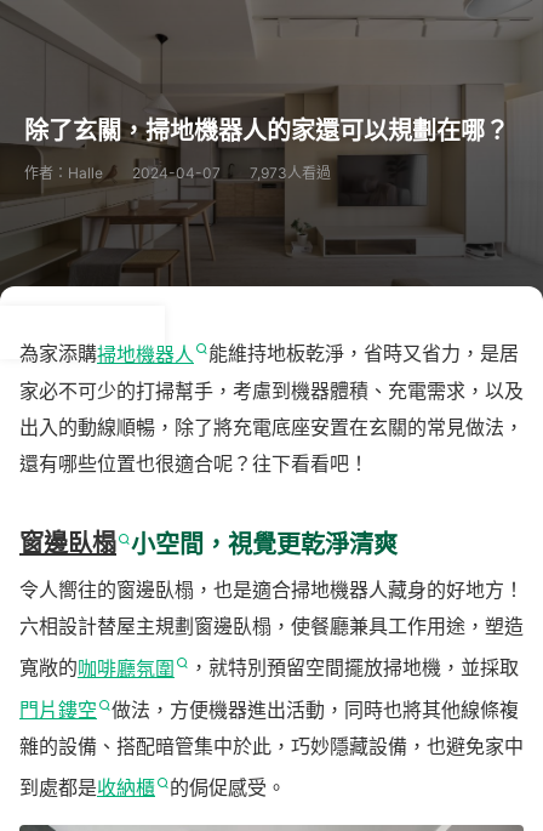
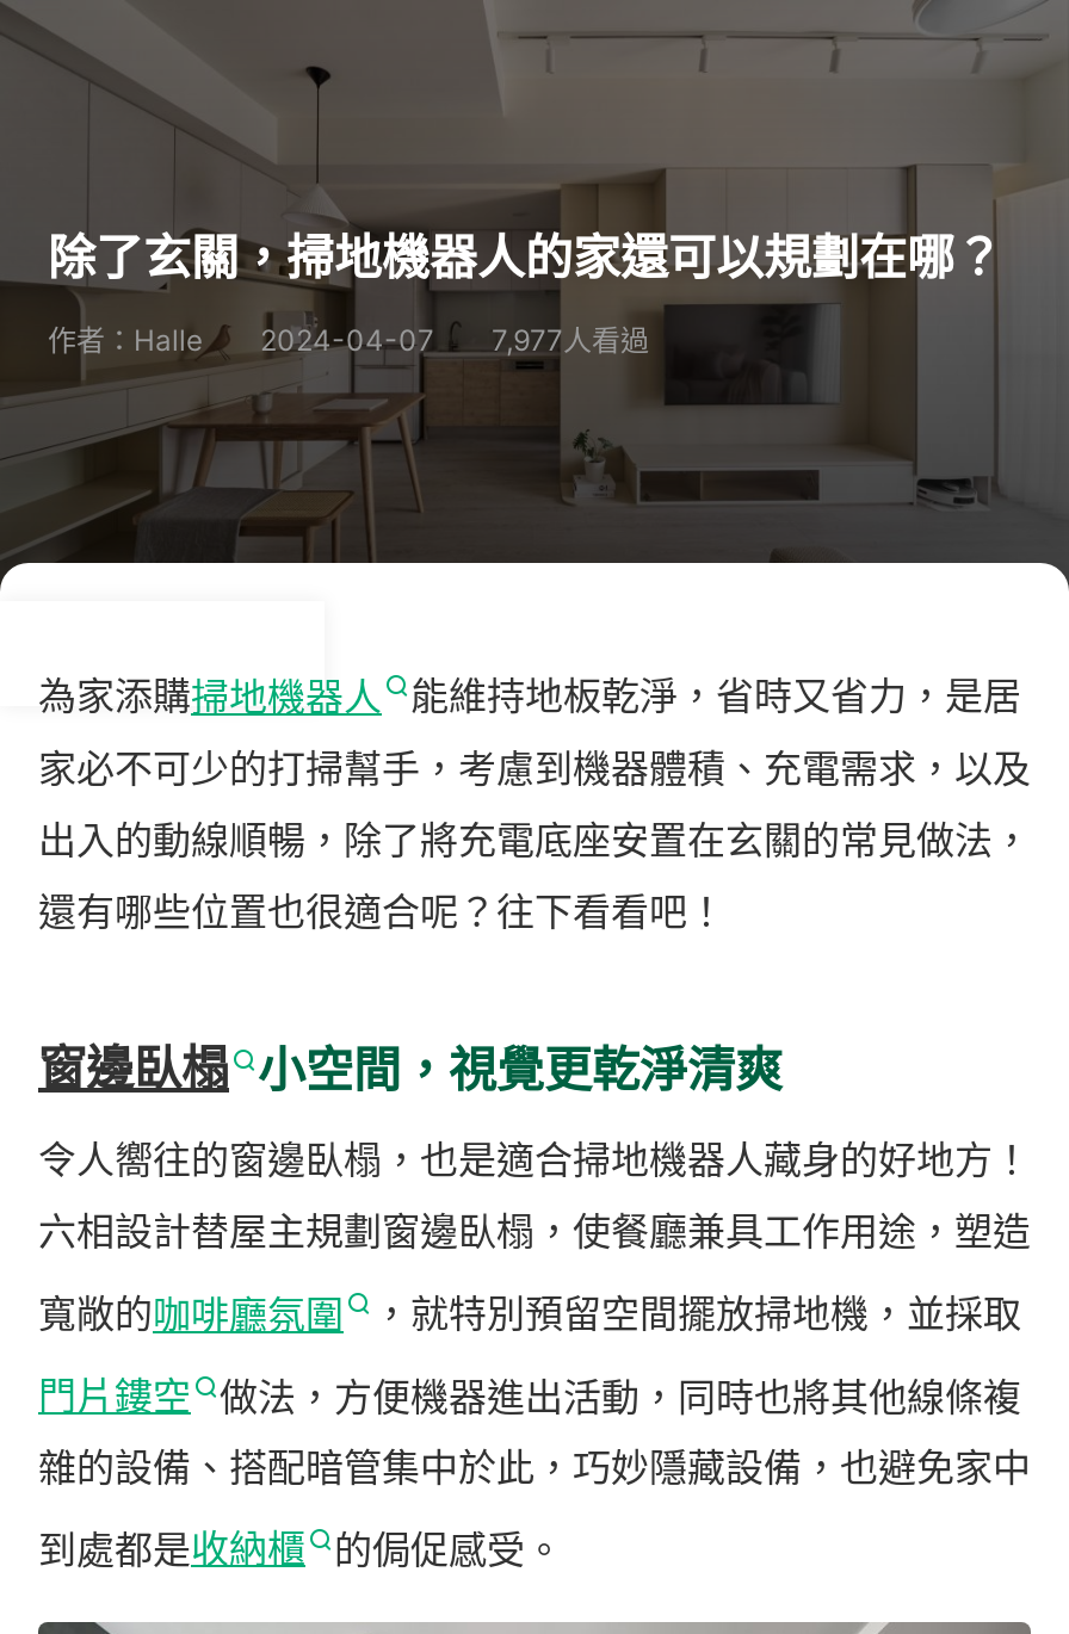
- 作者：Halle 2024-04-07 7,973人看過
+ 作者：Halle 2024-04-07 7,977人看過
